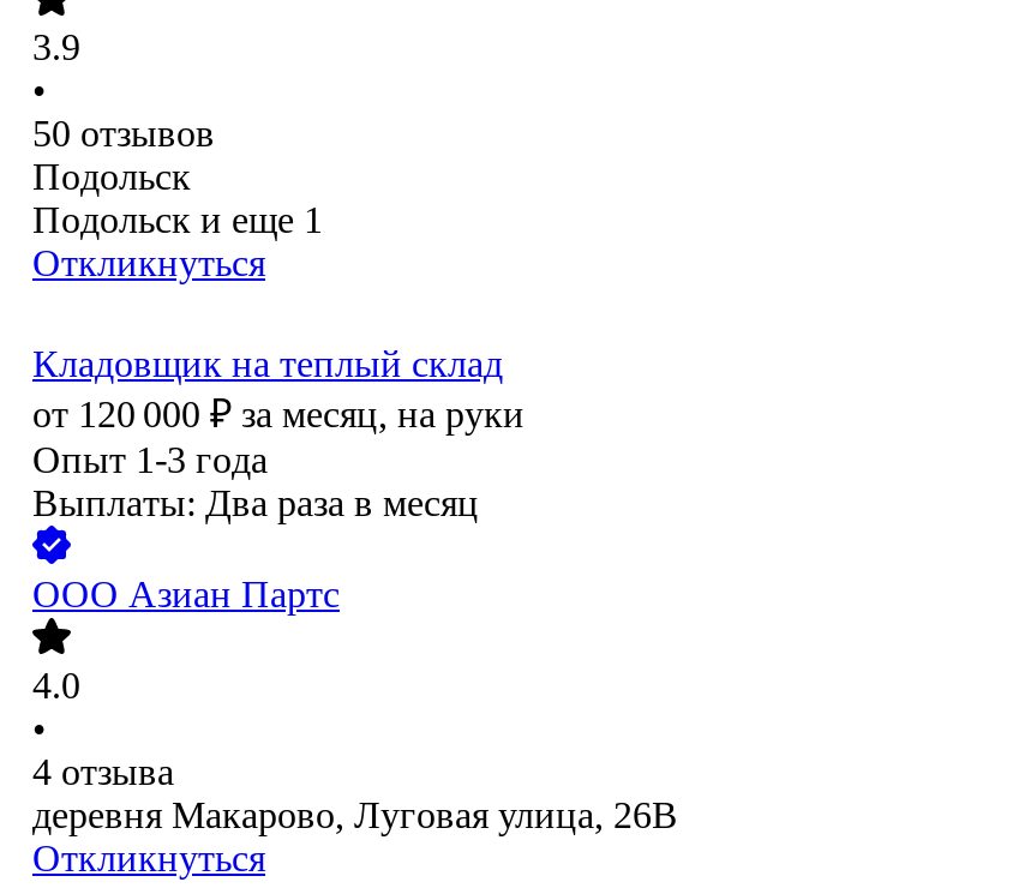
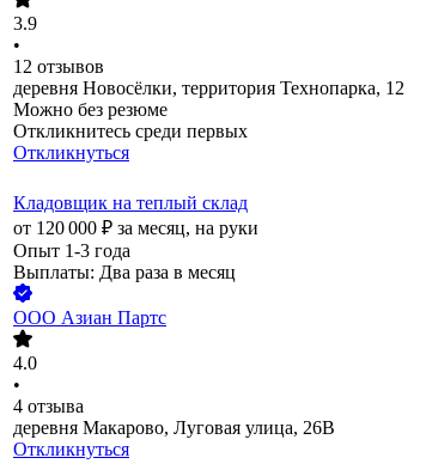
- 50 отзывов
- Подольск
- Подольск и еще 1
+ 12 отзывов
+ деревня Новосёлки, территория Технопарка, 12
+ Можно без резюме
+ Откликнитесь среди первых
